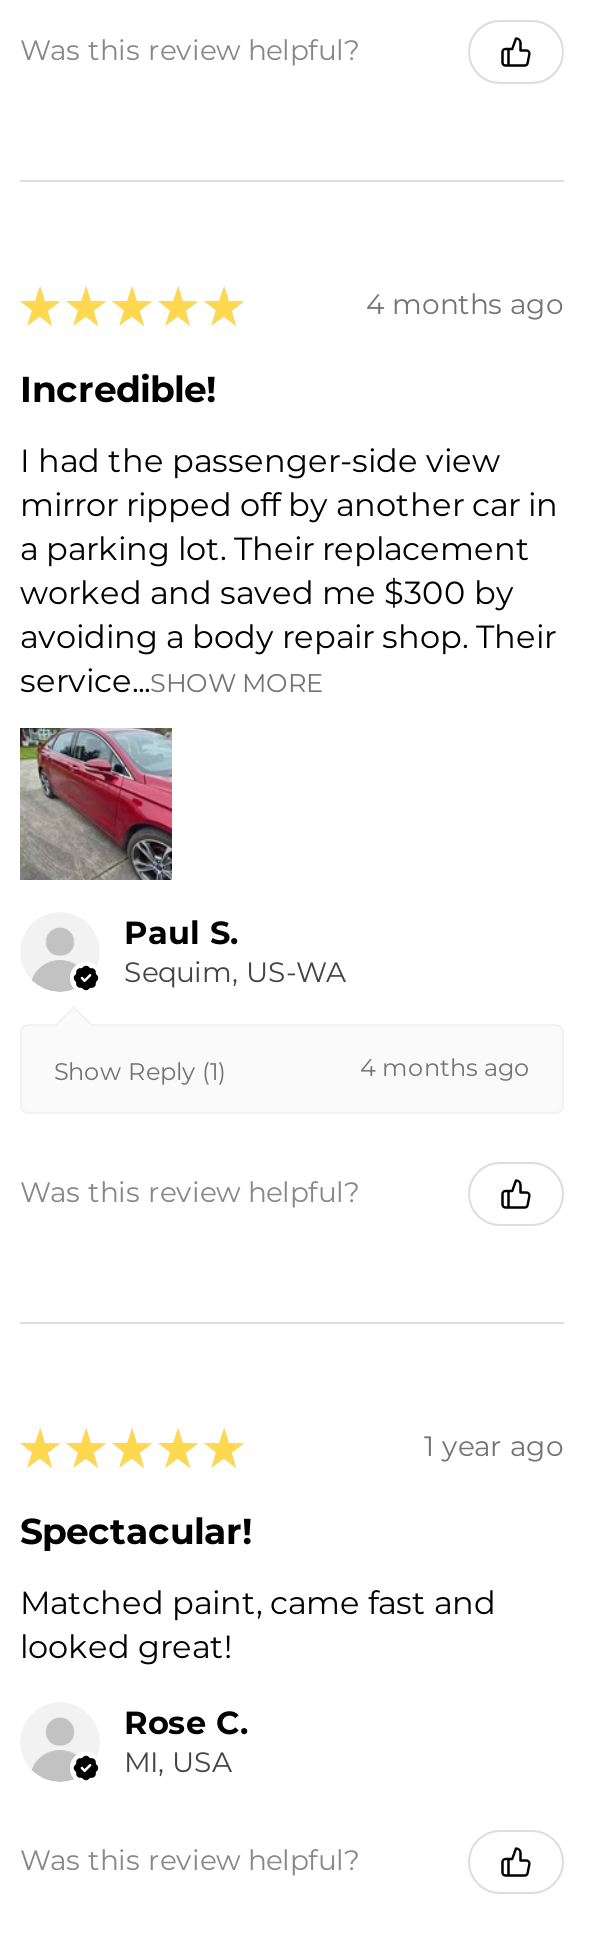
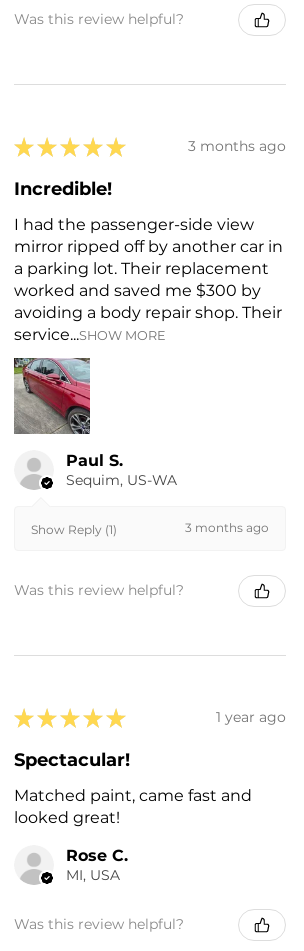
- 4 months ago
+ 3 months ago

- 4 months ago
+ 3 months ago
